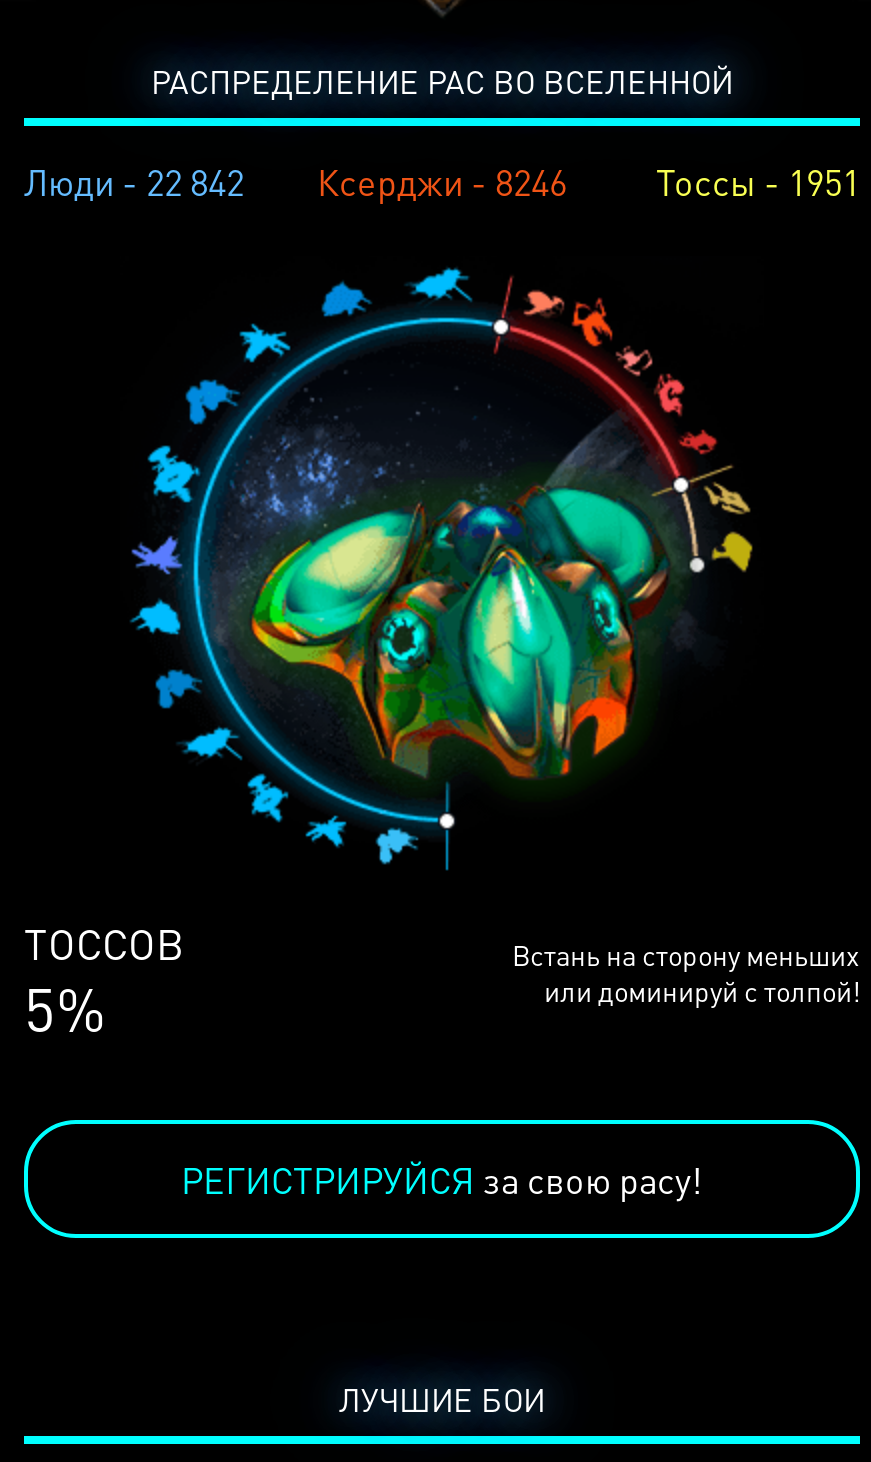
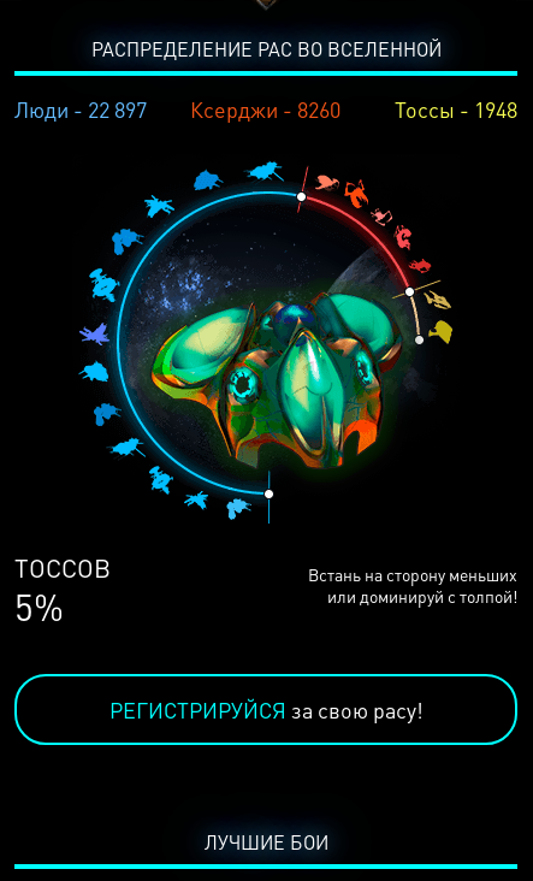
- Люди - 22 842
+ Люди - 22 897

- Ксерджи - 8246
+ Ксерджи - 8260

- Тоссы - 1951
+ Тоссы - 1948
